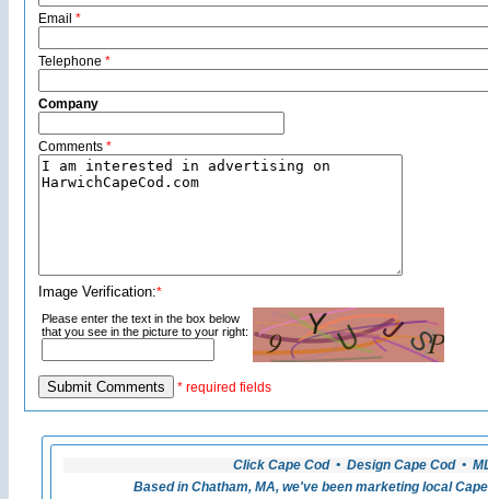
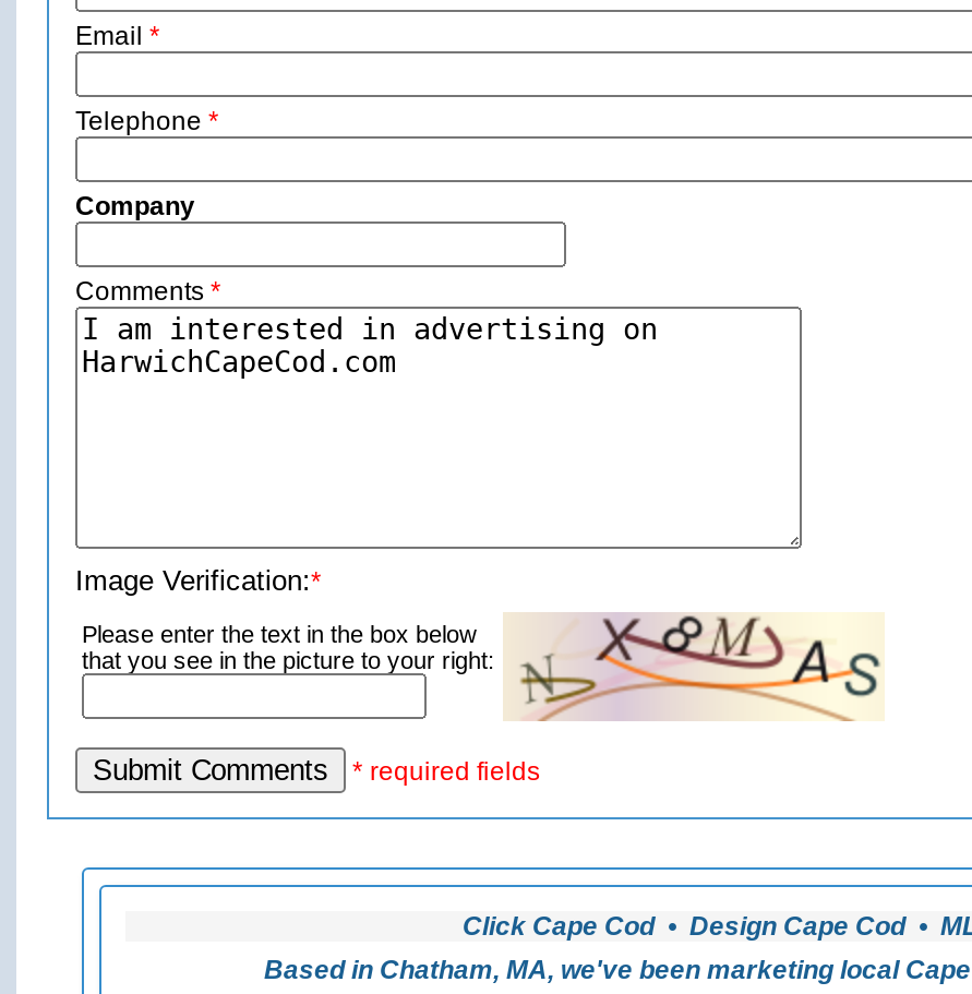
- [image]
+ [image]
